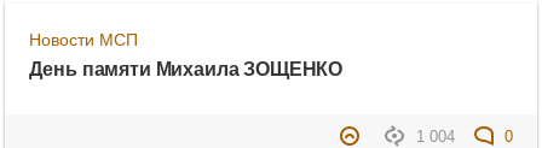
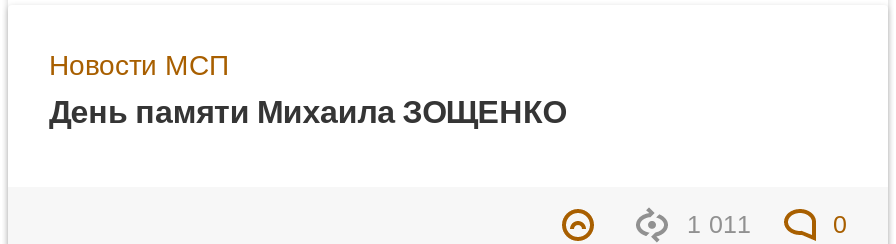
- 1 004
+ 1 011
